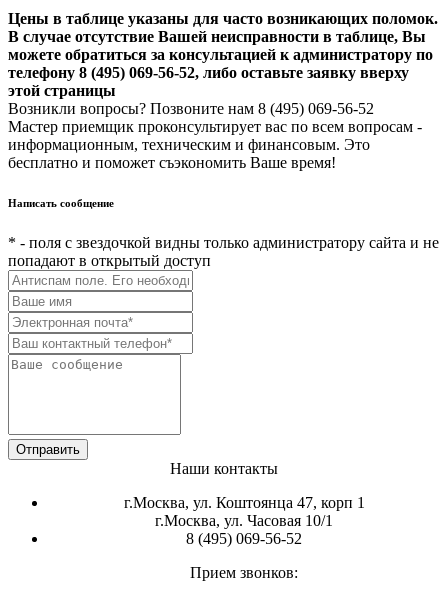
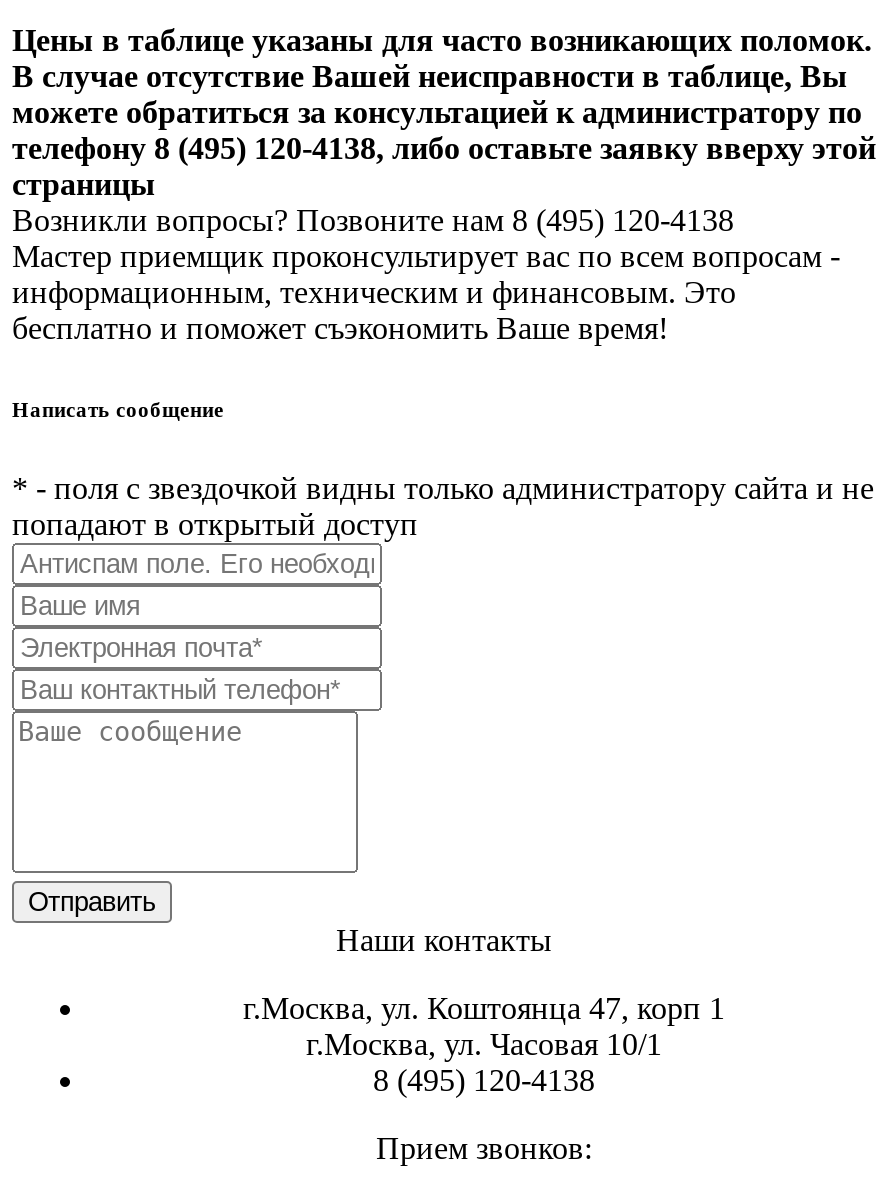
- телефону 8 (495) 069-56-52, либо оставьте заявку вверху
- этой страницы
- Возникли вопросы? Позвоните нам 8 (495) 069-56-52
+ телефону 8 (495) 120-4138, либо оставьте заявку вверху этой
+ страницы
+ Возникли вопросы? Позвоните нам 8 (495) 120-4138

- 8 (495) 069-56-52
+ 8 (495) 120-4138
